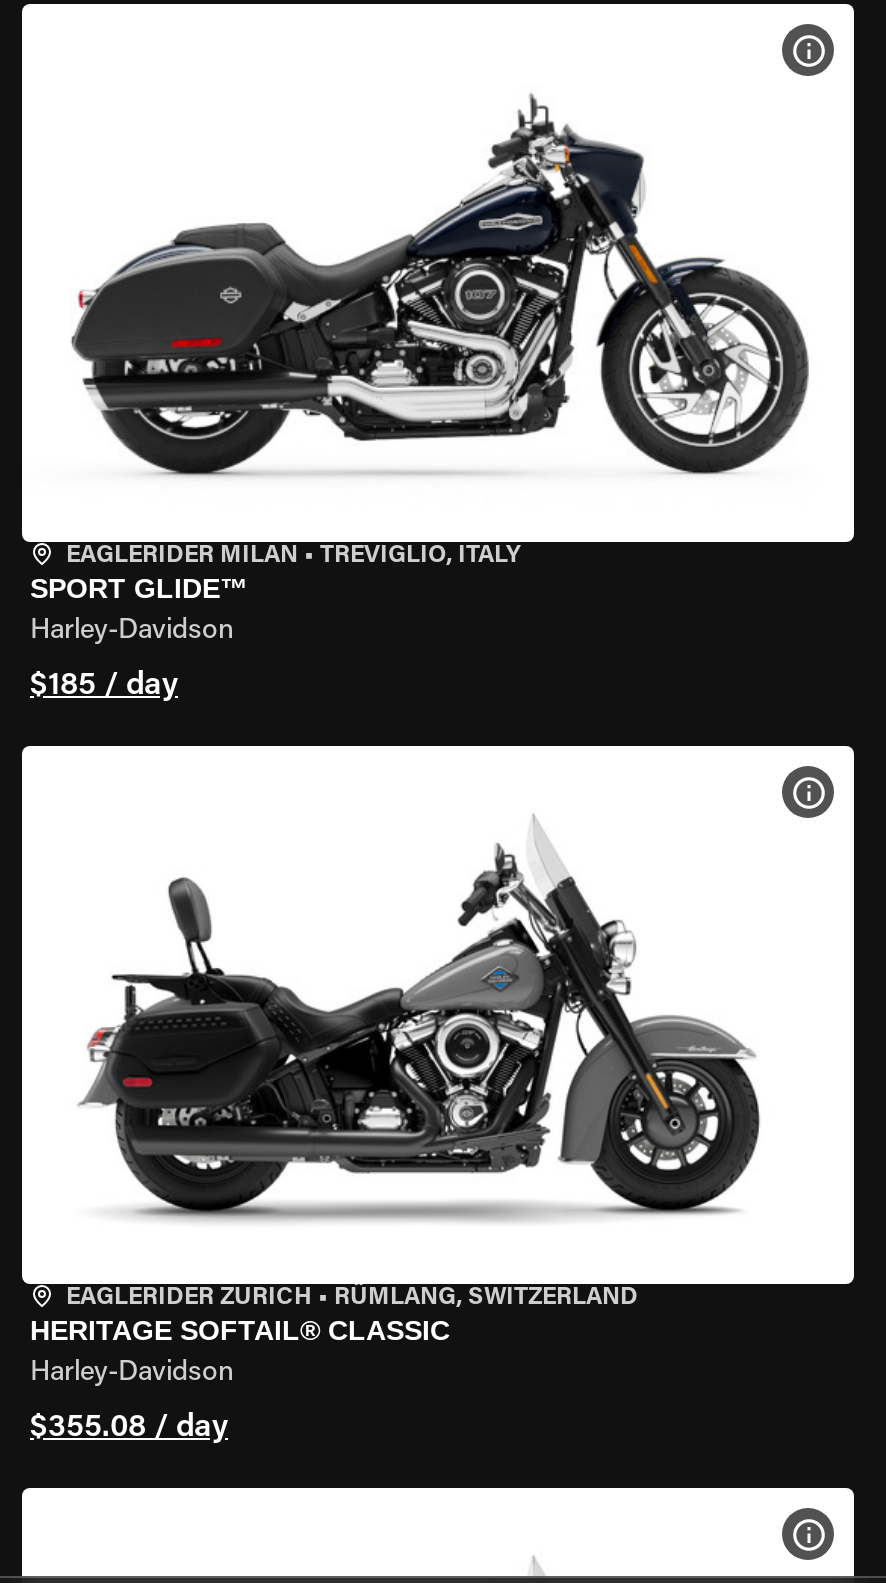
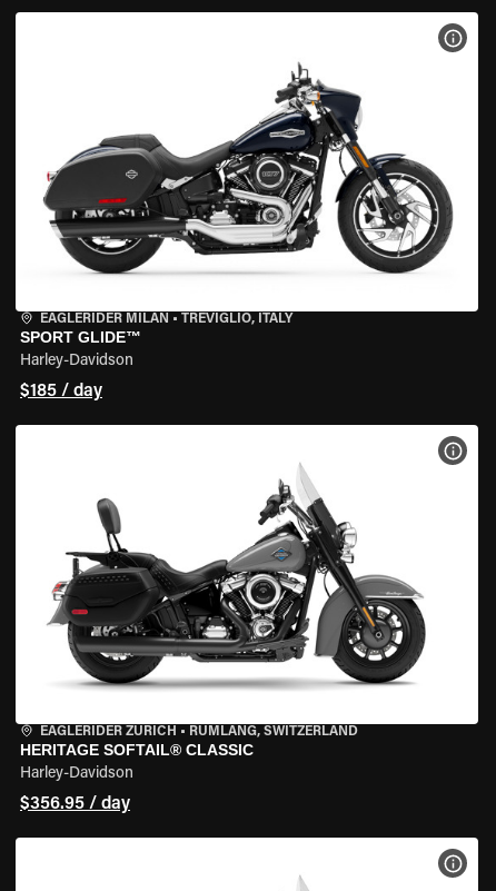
- $355.08 / day
+ $356.95 / day
